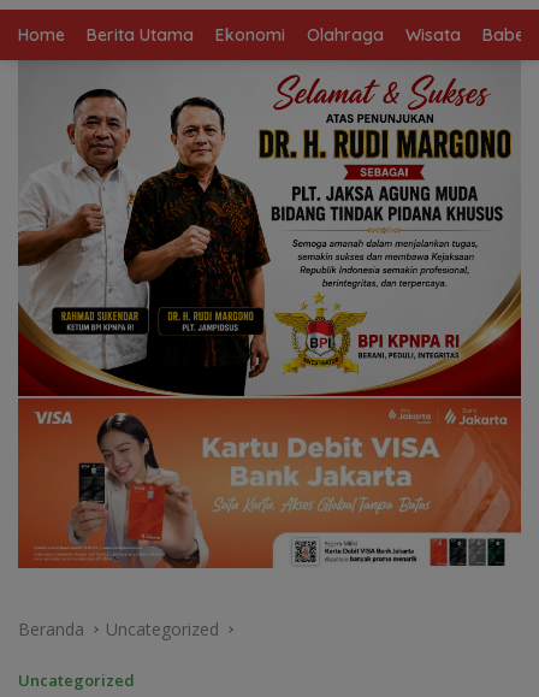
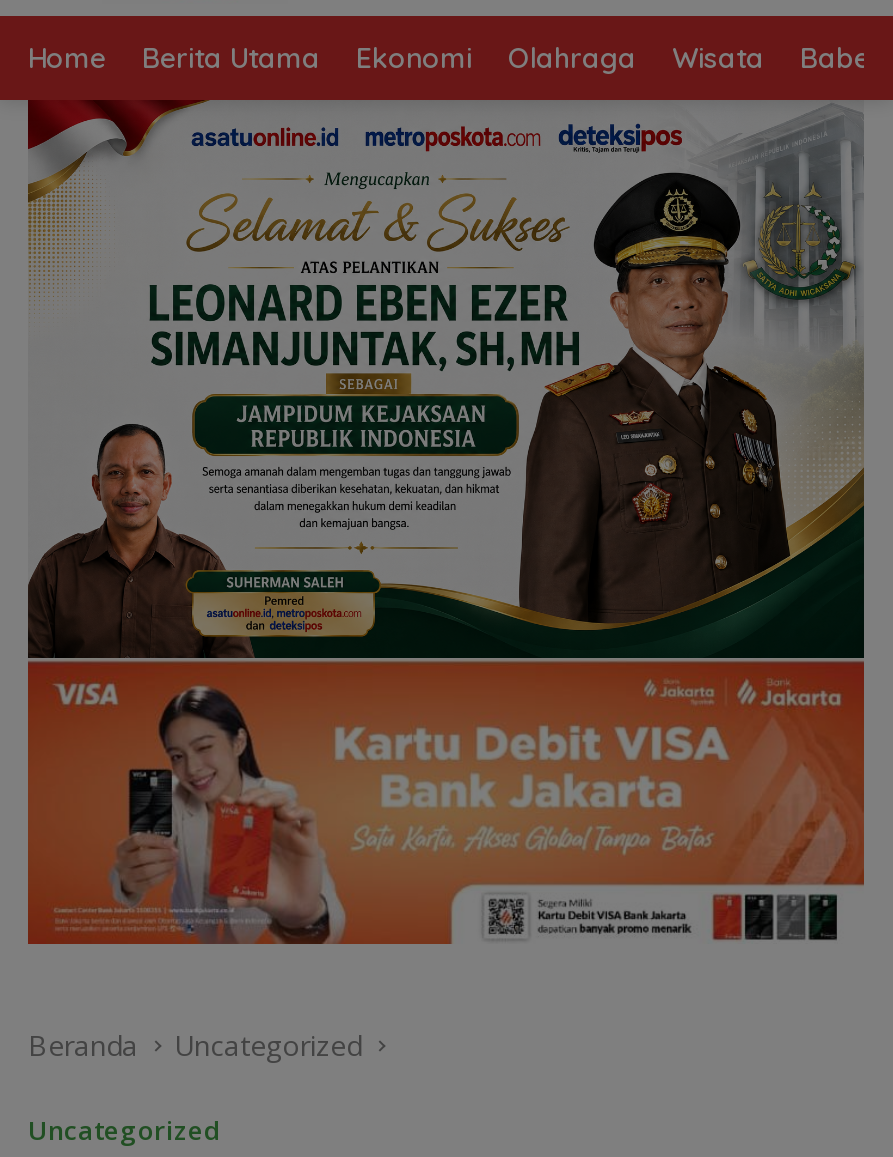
- [image]
+ [image]
